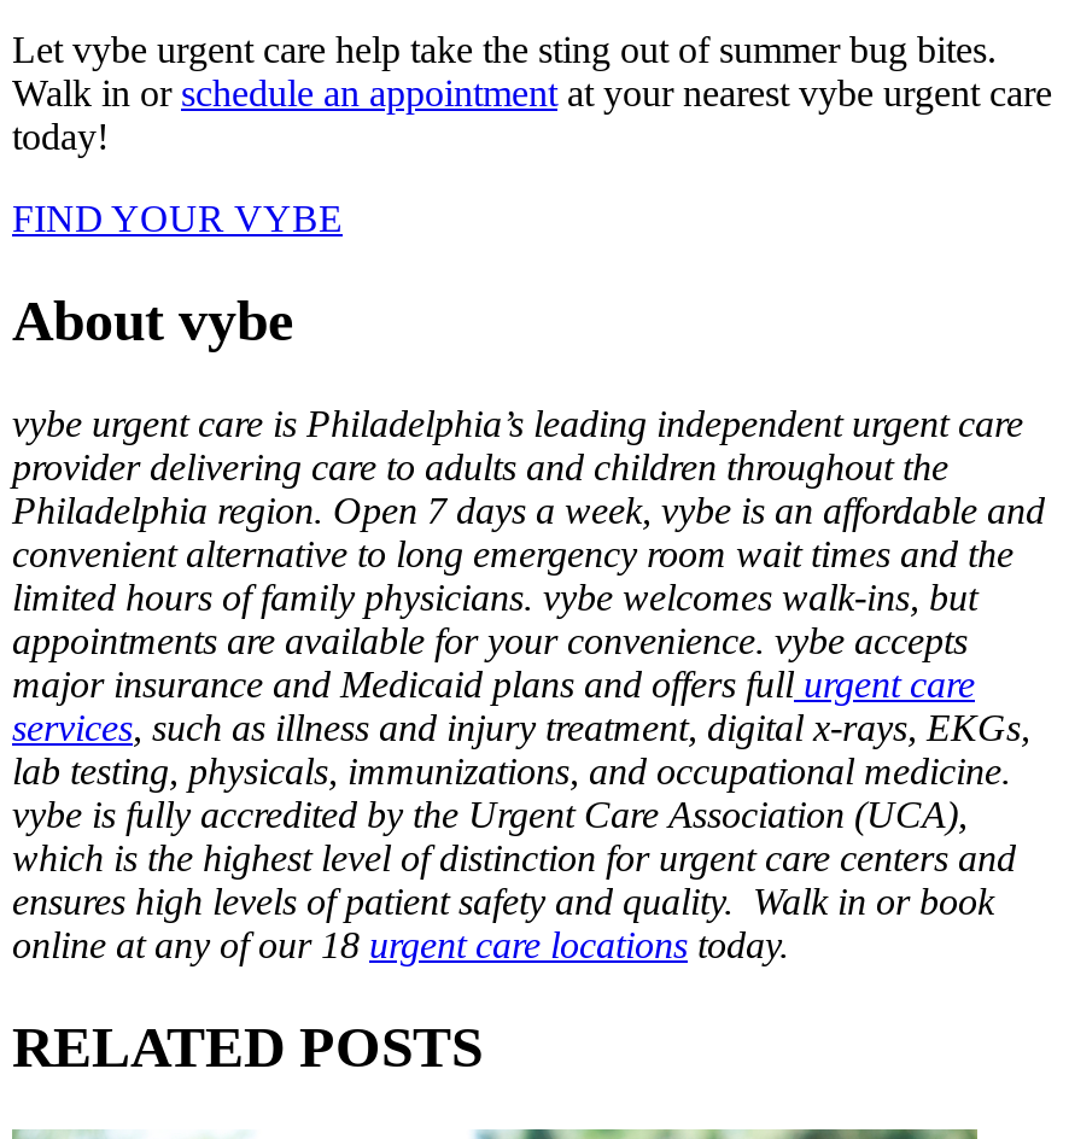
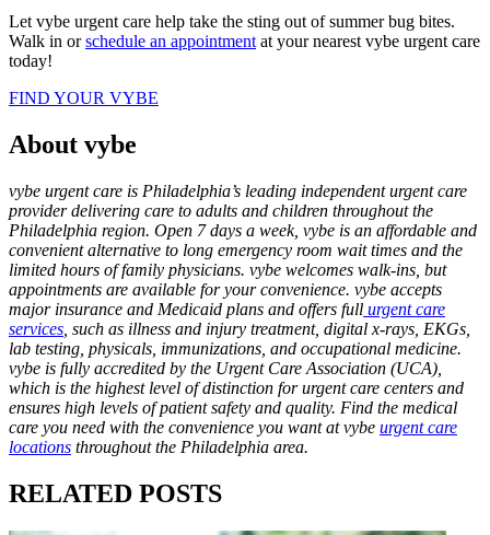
- ensures high levels of patient safety and quality. Walk in or book
- online at any of our 18 urgent care locations today.
+ ensures high levels of patient safety and quality. Find the medical
+ care you need with the convenience you want at vybe urgent care
+ locations throughout the Philadelphia area.
